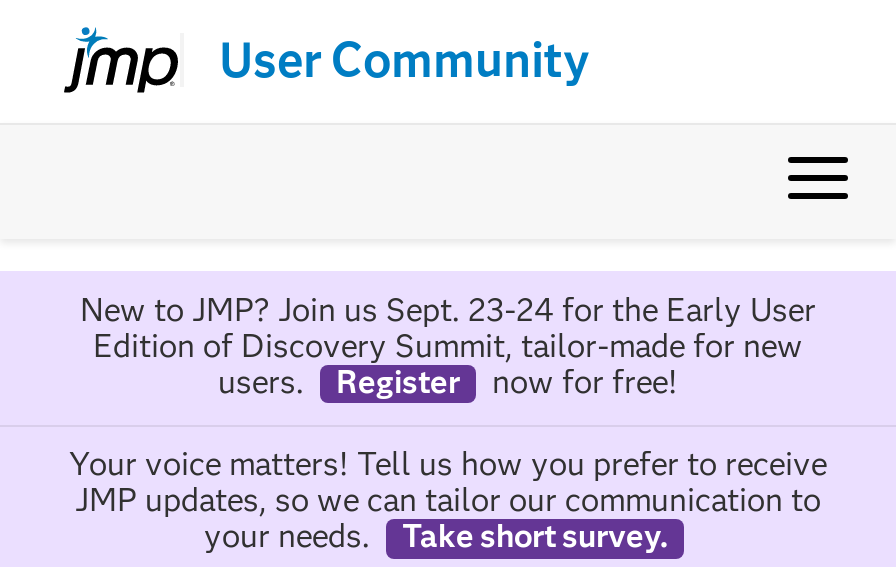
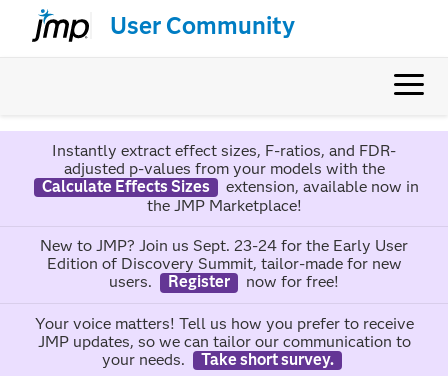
+ Instantly extract effect sizes, F-ratios, and FDR-
+ adjusted p-values from your models with the
+ Calculate Effects Sizes
+ extension, available now in
+ the JMP Marketplace!
